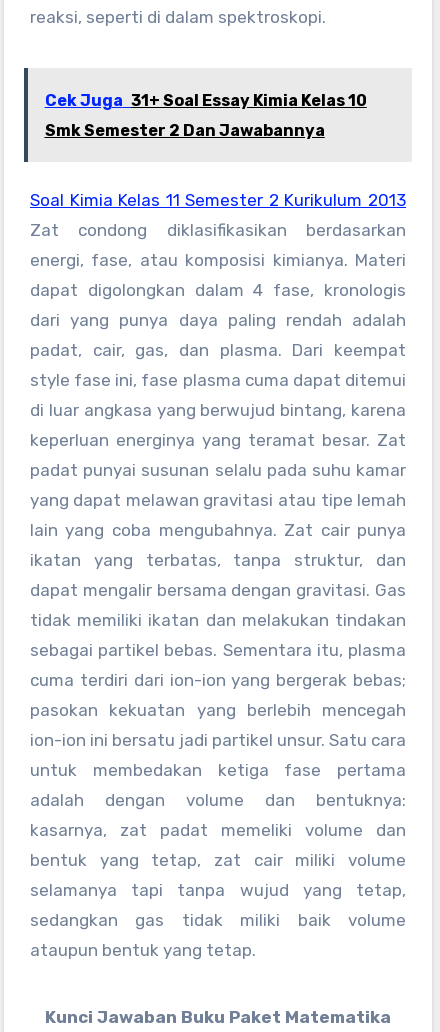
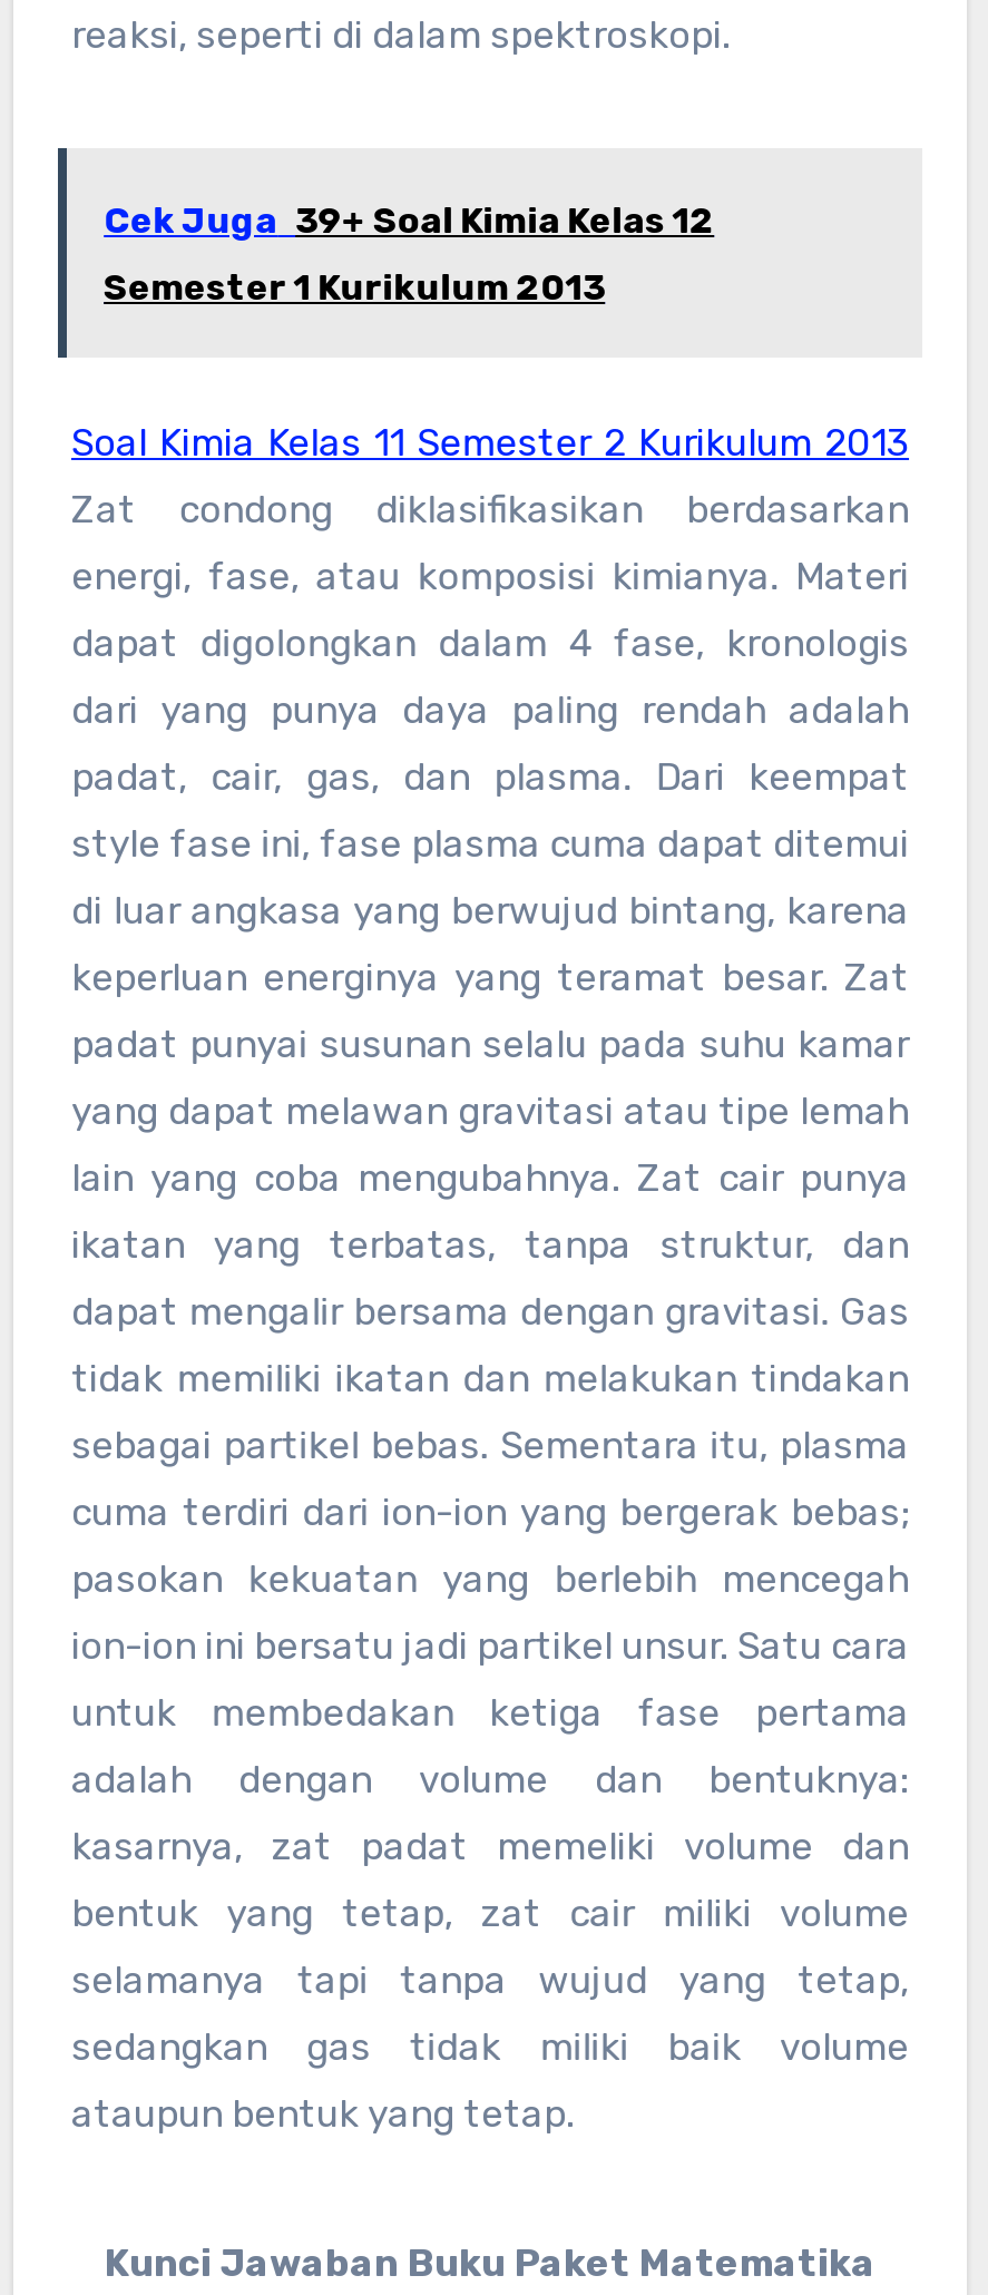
- Cek Juga 31+ Soal Essay Kimia Kelas 10
+ Cek Juga 39+ Soal Kimia Kelas 12

- Smk Semester 2 Dan Jawabannya
+ Semester 1 Kurikulum 2013
